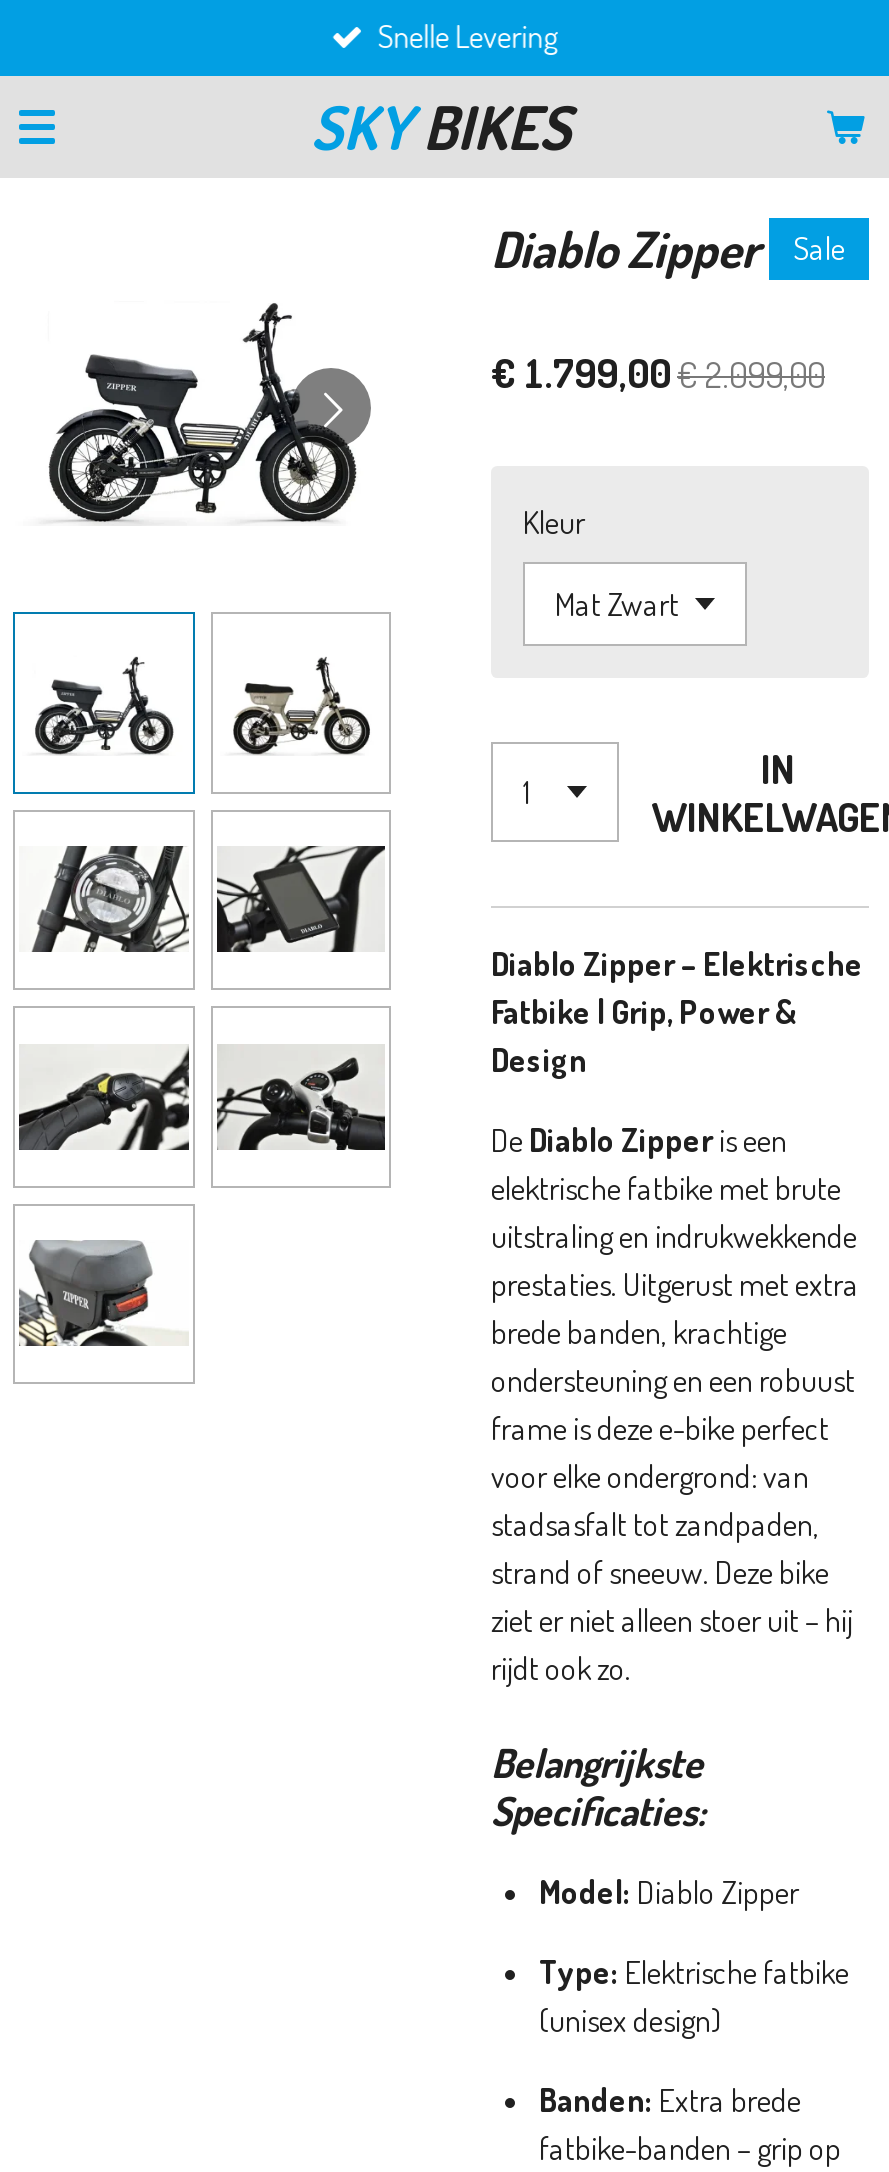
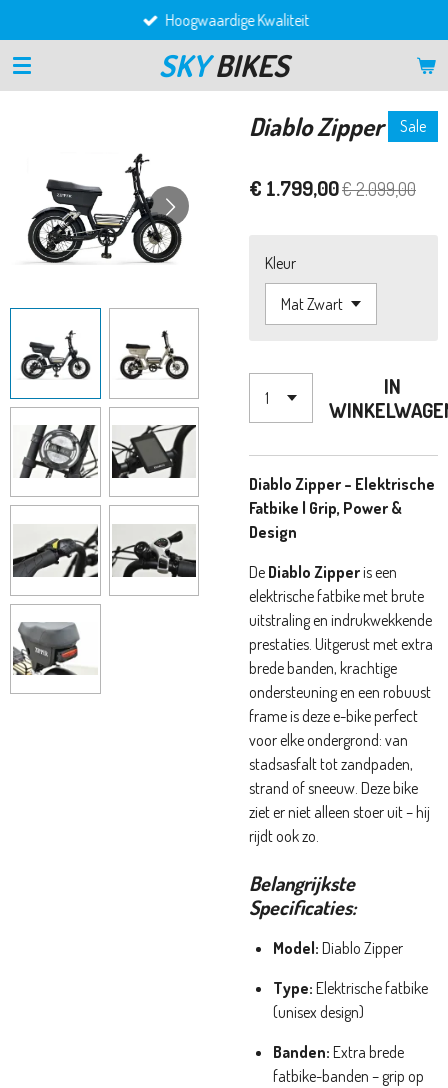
- Snelle Levering
+ Hoogwaardige Kwaliteit
